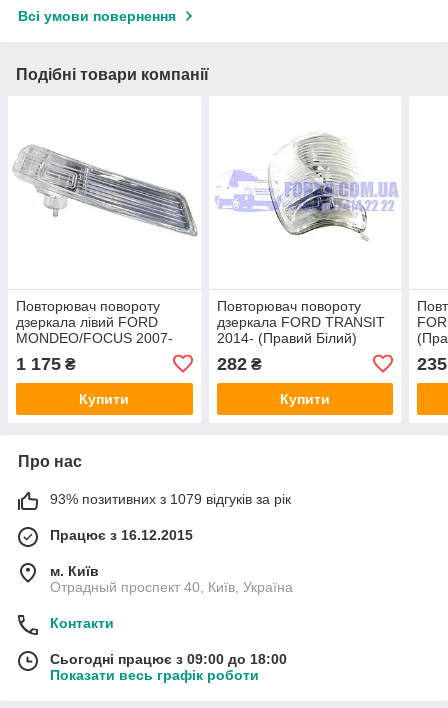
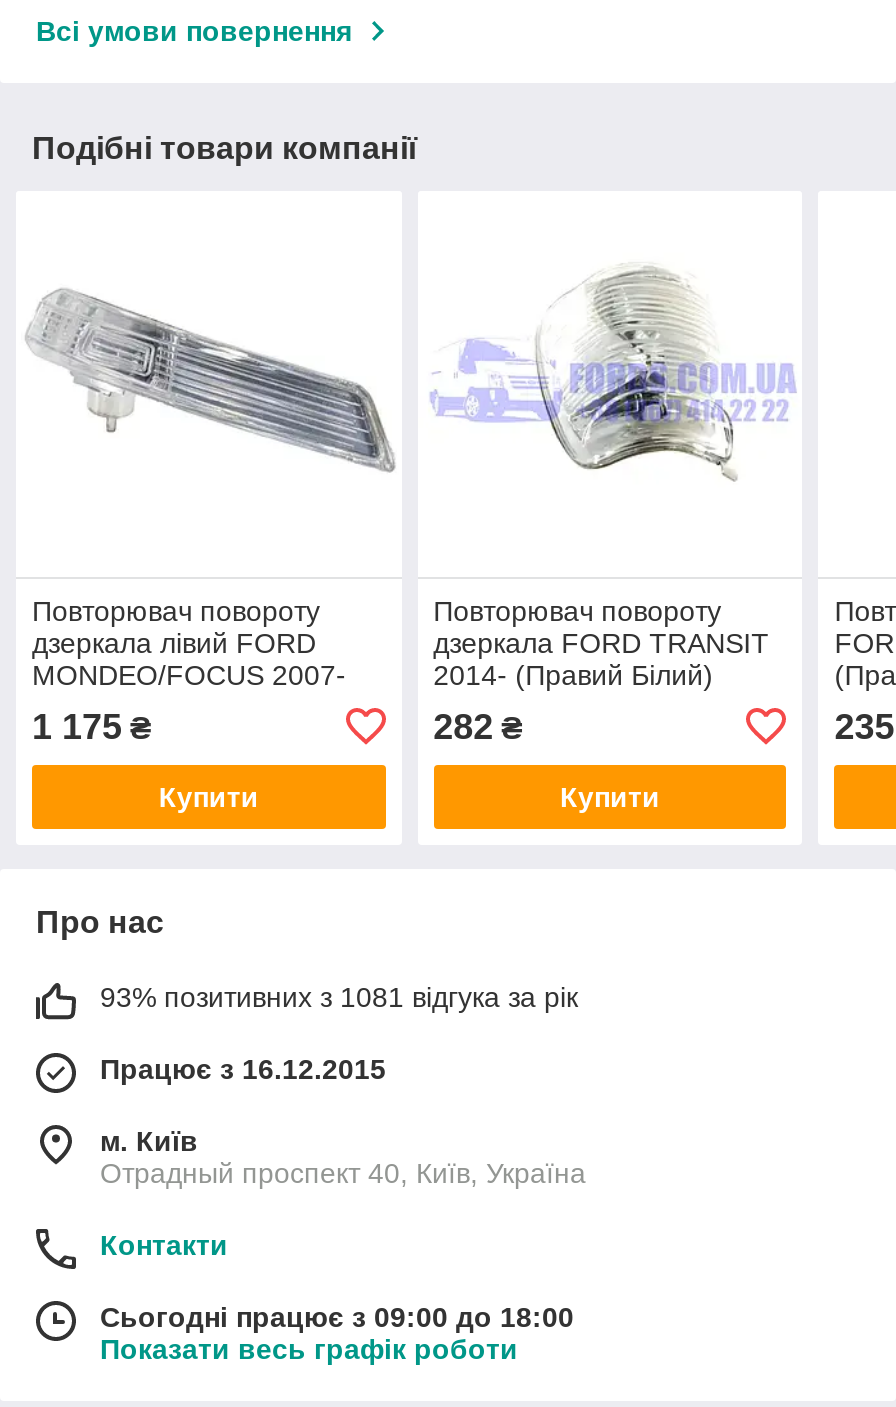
- 93% позитивних з 1079 відгуків за рік
+ 93% позитивних з 1081 відгука за рік
